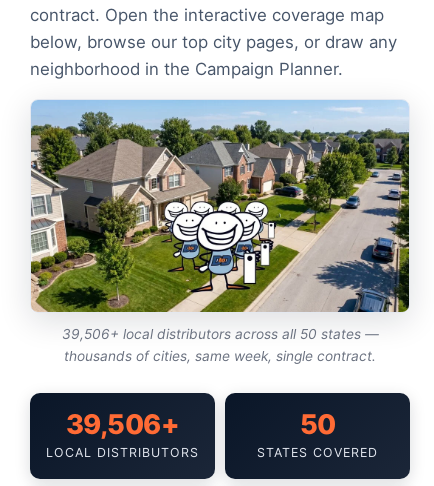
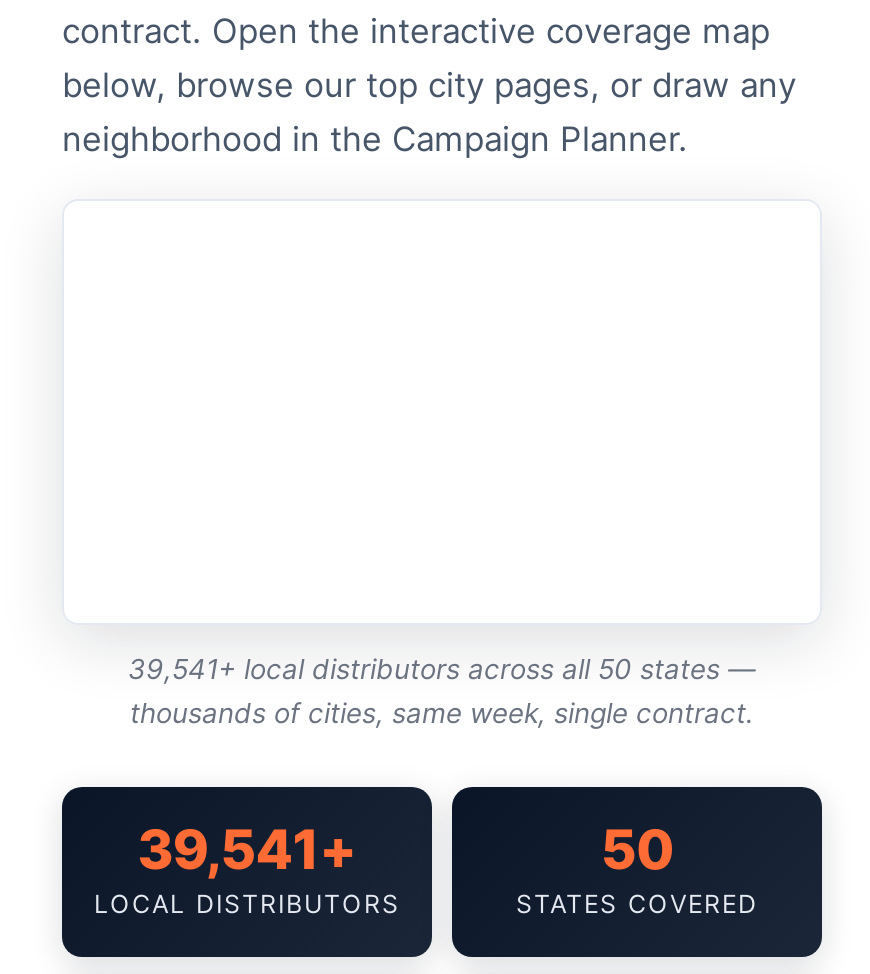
- [image]

- 39,506+ local distributors across all 50 states —
+ 39,541+ local distributors across all 50 states —

- 39,506+
+ 39,541+
